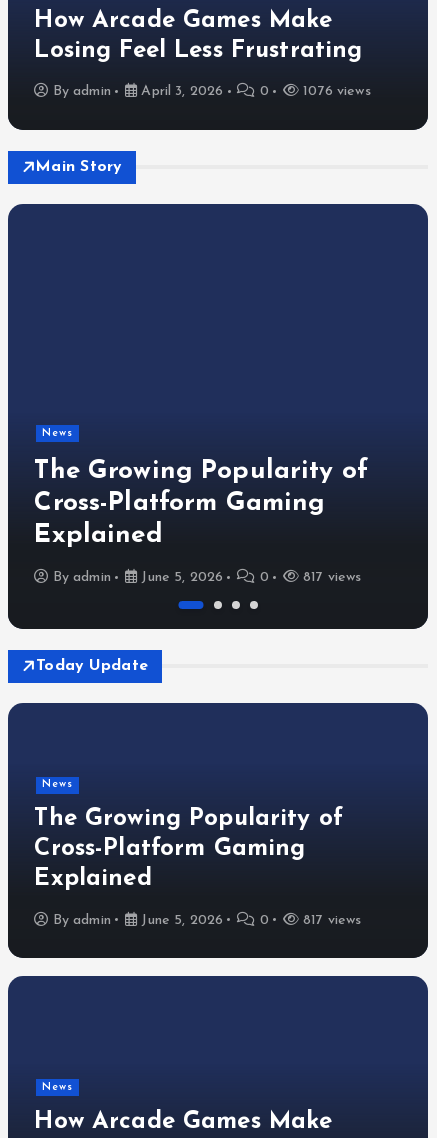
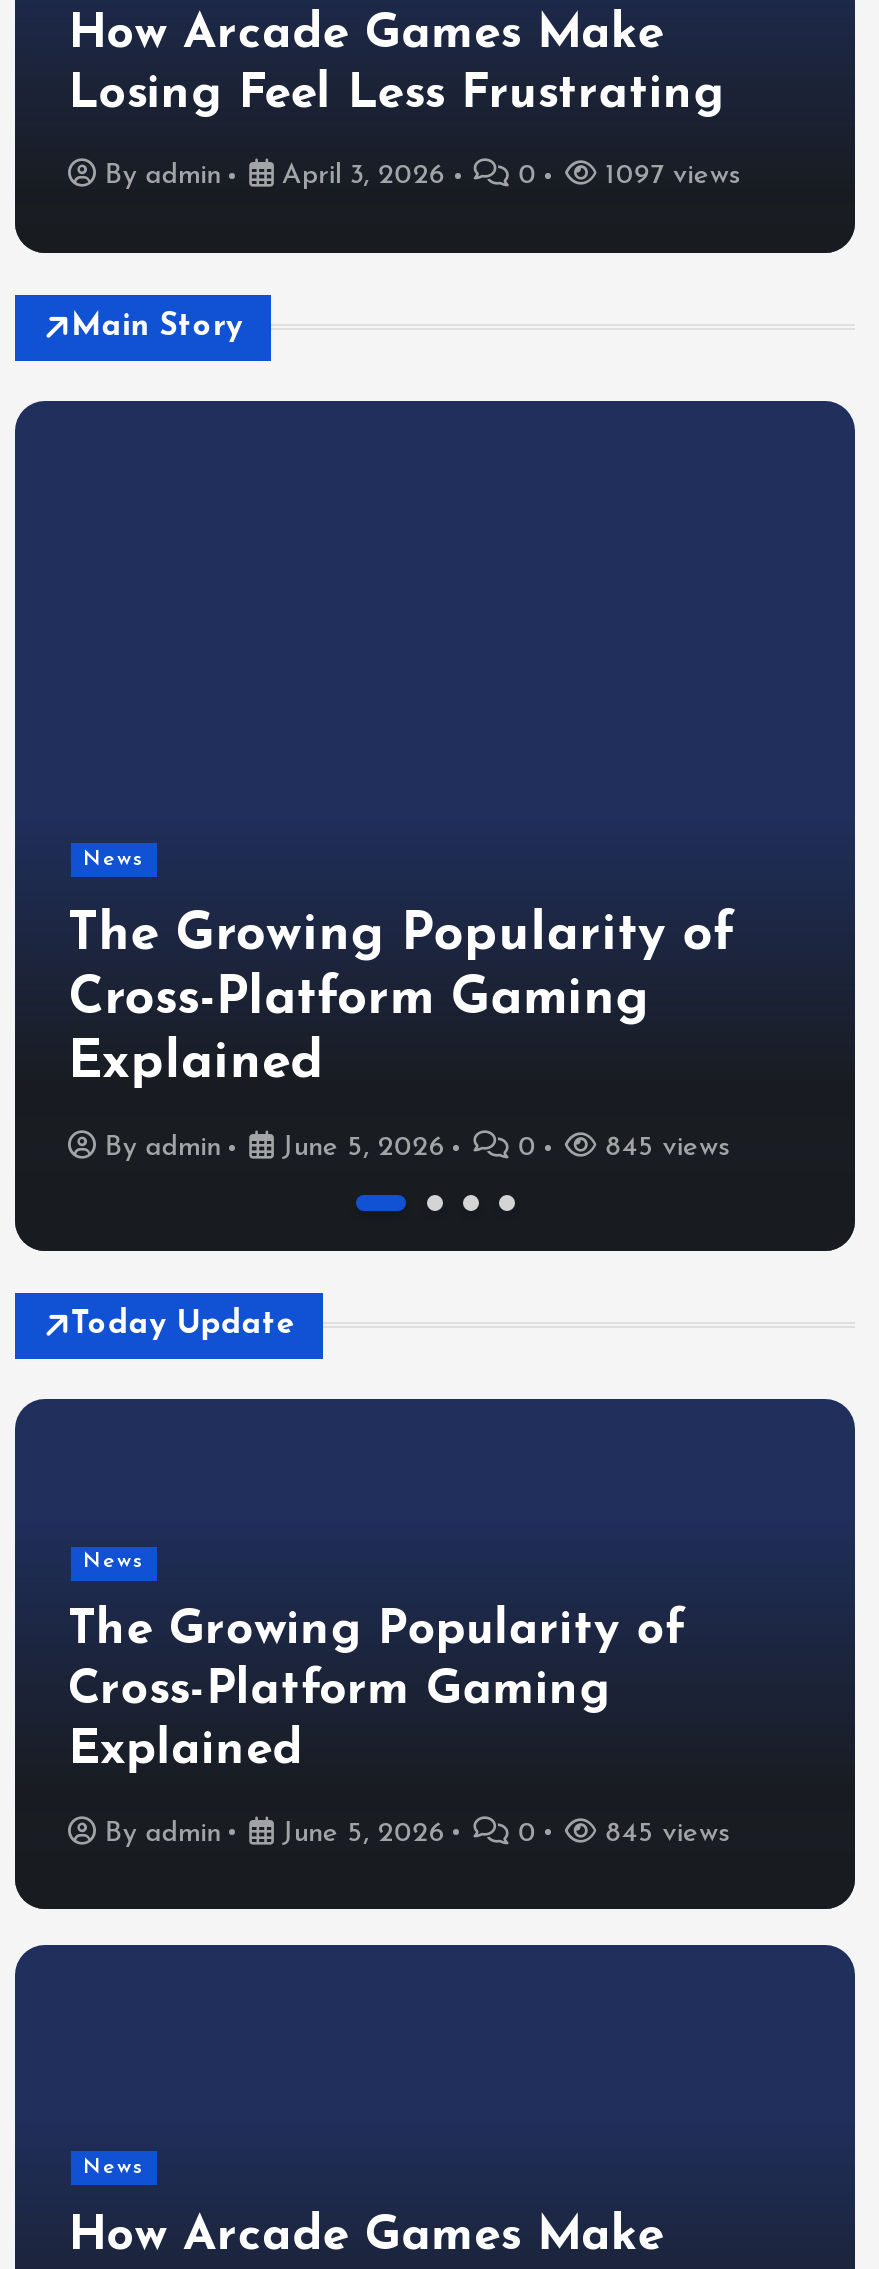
- 1076 views
+ 1097 views

- 817 views
+ 845 views

- 817 views
+ 845 views
